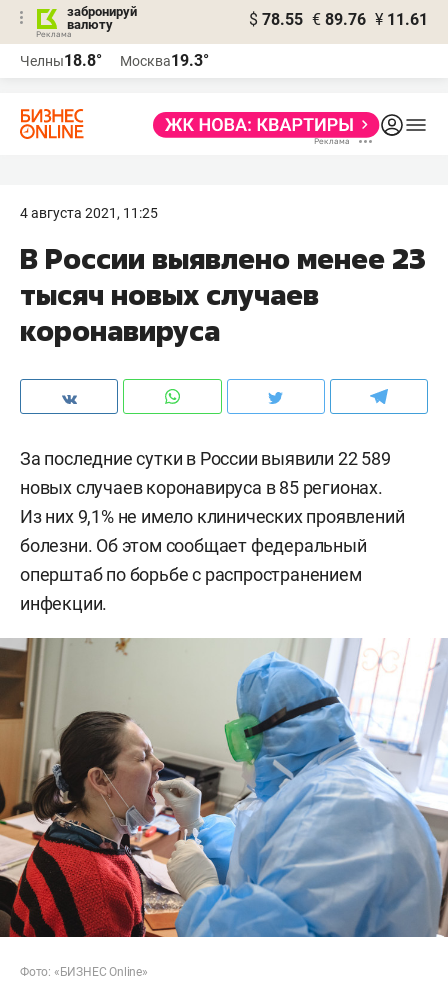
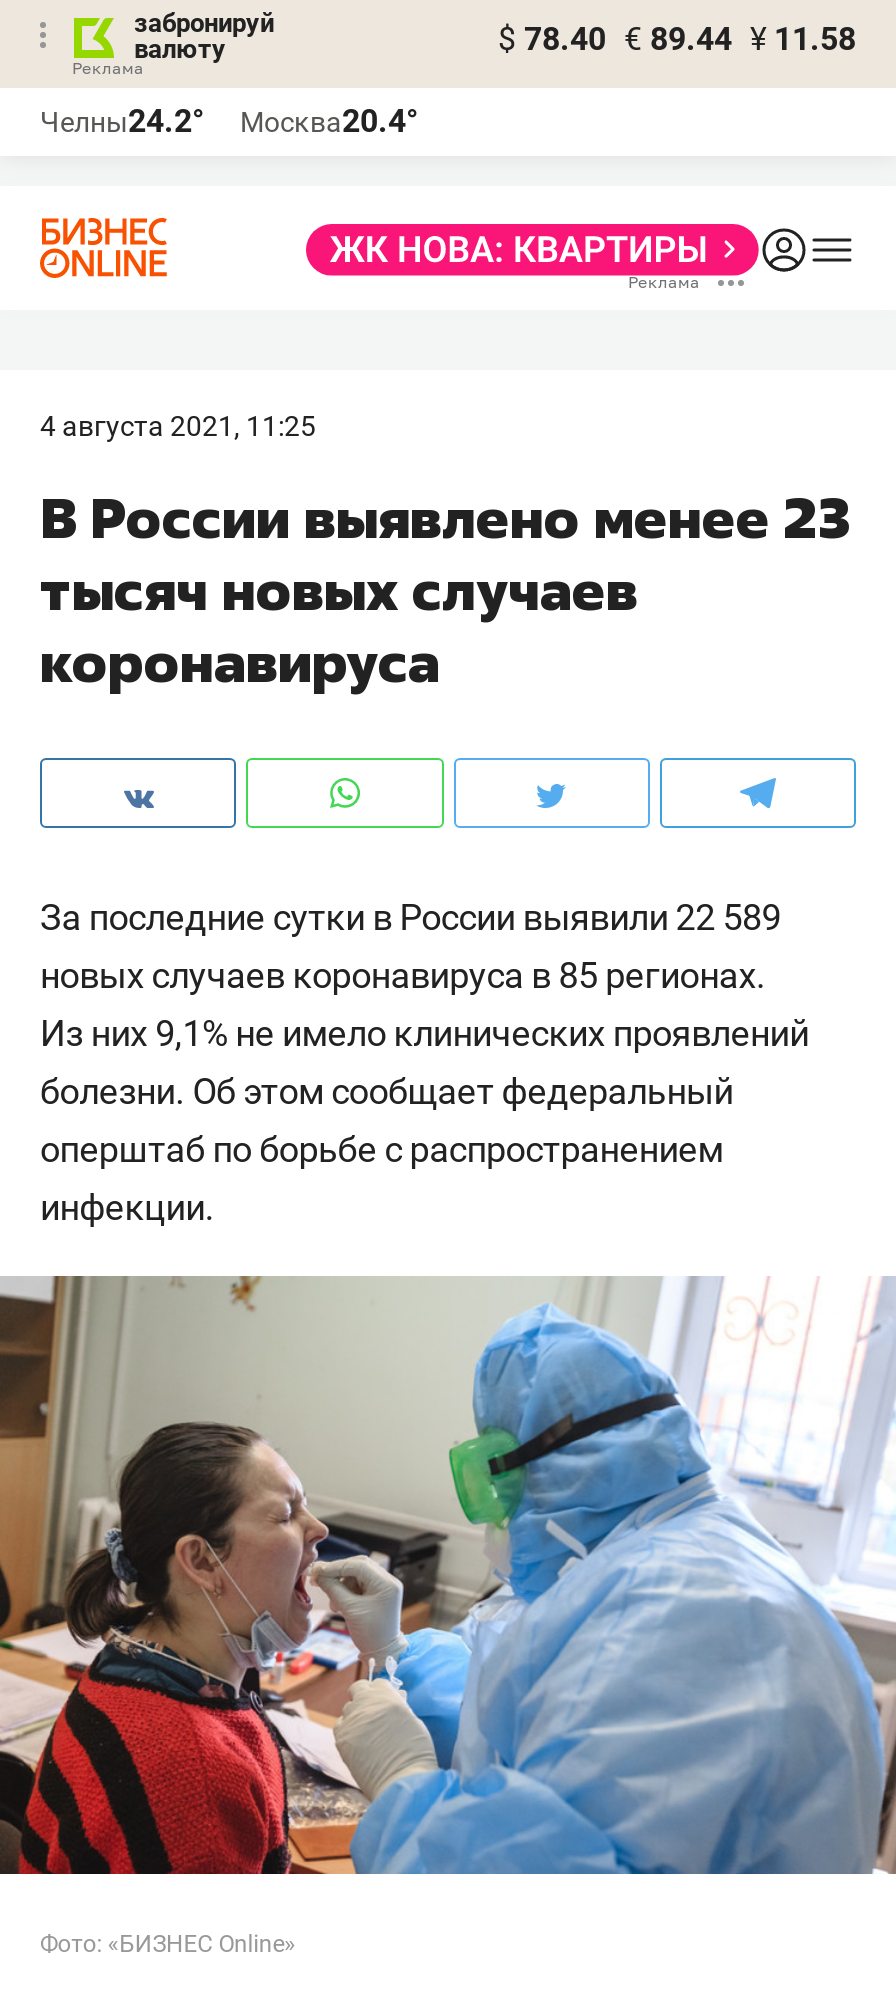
- $ 78.55 € 89.76 ¥ 11.61
+ $ 78.40 € 89.44 ¥ 11.58

- Челны18.8°
+ Челны24.2°

- Москва19.3°
+ Москва20.4°
